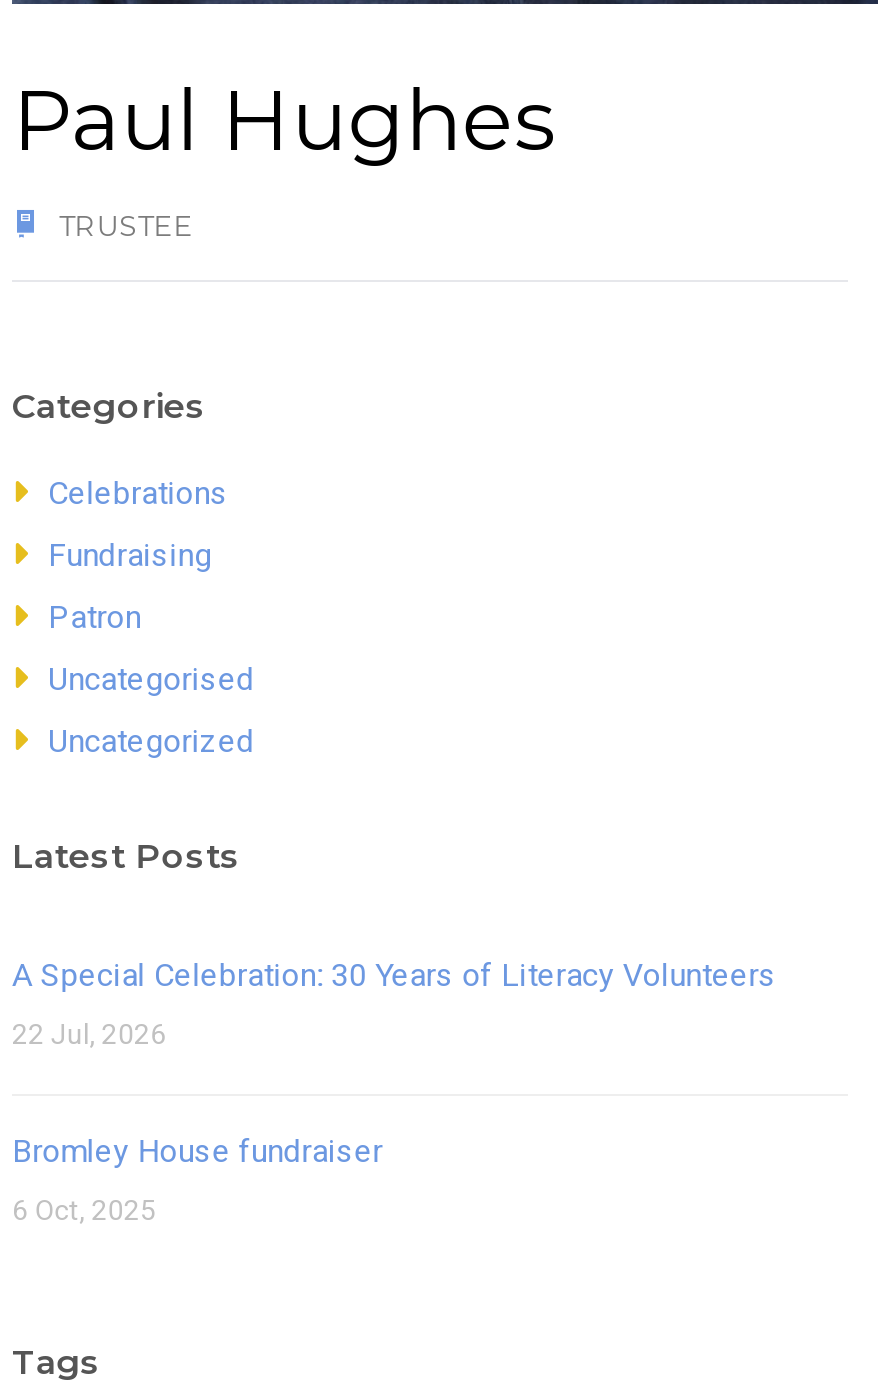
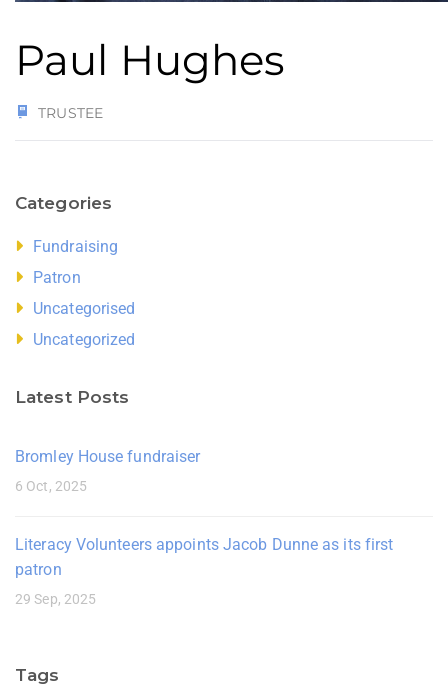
- Celebrations

moved up: Fundraising | Patron | Uncategorised | Uncategorized | Latest Posts

- A Special Celebration: 30 Years of Literacy Volunteers
- 22 Jul, 2026

moved up: Bromley House fundraiser | 6 Oct, 2025

+ Literacy Volunteers appoints Jacob Dunne as its first
+ patron
+ 29 Sep, 2025
